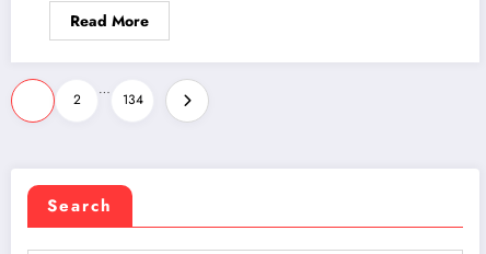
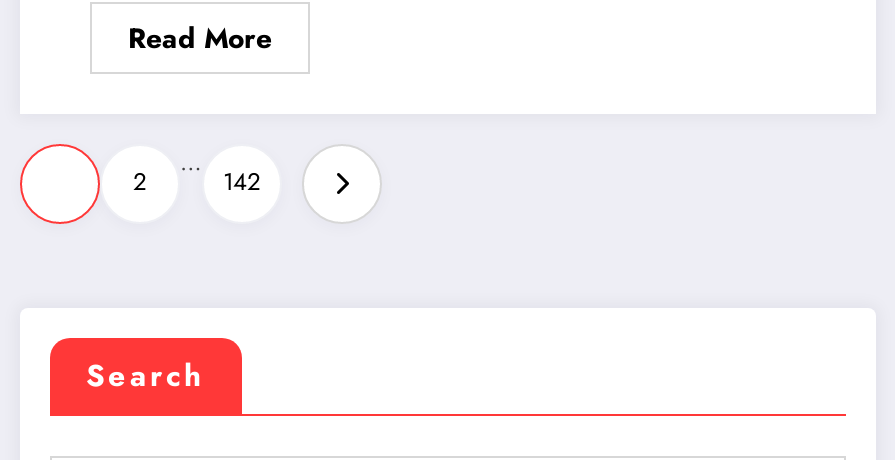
- 134
+ 142
